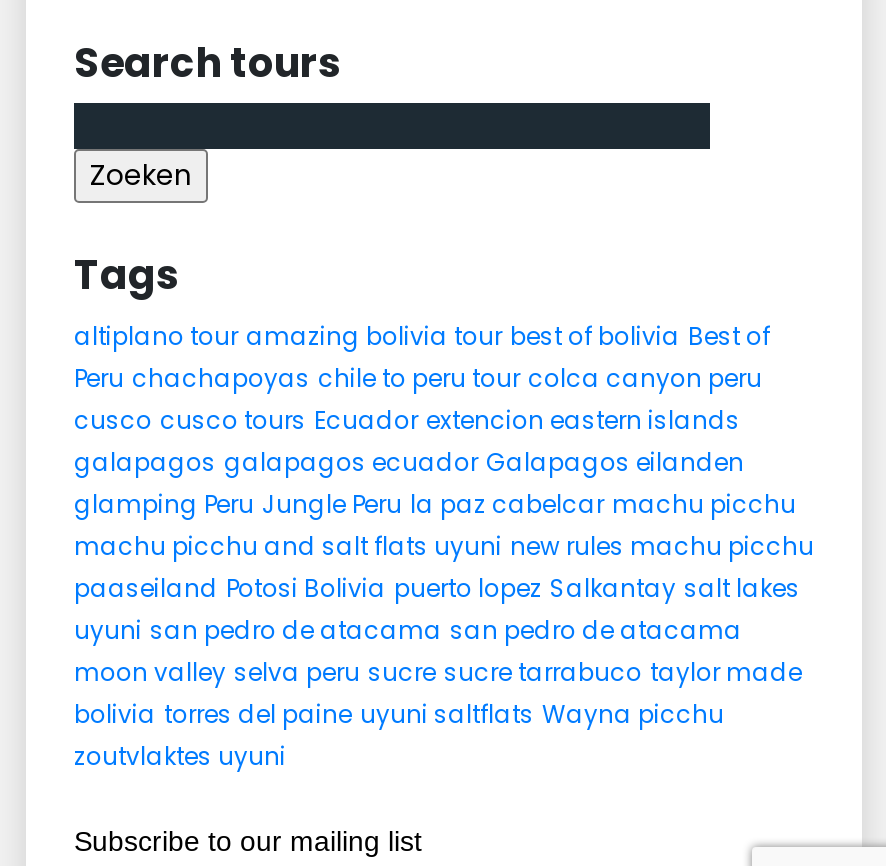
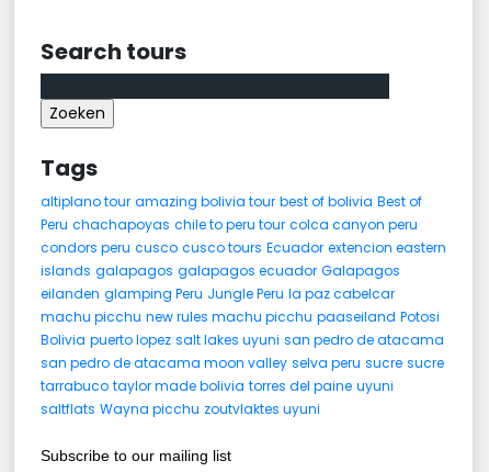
- cusco cusco tours Ecuador extencion eastern islands
- galapagos galapagos ecuador Galapagos eilanden
- glamping Peru Jungle Peru la paz cabelcar machu picchu
- machu picchu and salt flats uyuni new rules machu picchu
- paaseiland Potosi Bolivia puerto lopez Salkantay salt lakes
- uyuni san pedro de atacama san pedro de atacama
- moon valley selva peru sucre sucre tarrabuco taylor made
- bolivia torres del paine uyuni saltflats Wayna picchu
- zoutvlaktes uyuni
+ condors peru cusco cusco tours Ecuador extencion eastern
+ islands galapagos galapagos ecuador Galapagos
+ eilanden glamping Peru Jungle Peru la paz cabelcar
+ machu picchu new rules machu picchu paaseiland Potosi
+ Bolivia puerto lopez salt lakes uyuni san pedro de atacama
+ san pedro de atacama moon valley selva peru sucre sucre
+ tarrabuco taylor made bolivia torres del paine uyuni
+ saltflats Wayna picchu zoutvlaktes uyuni
